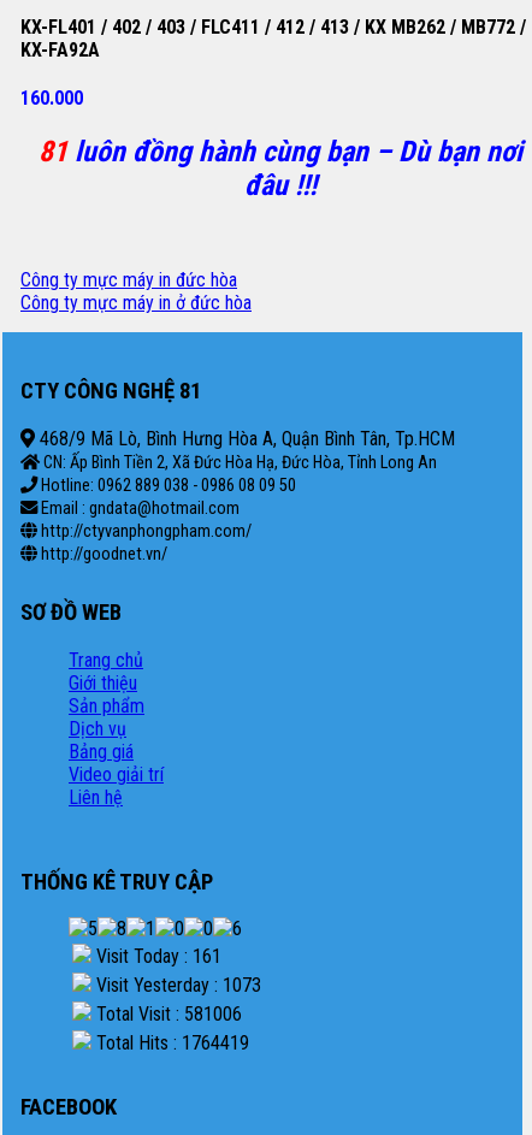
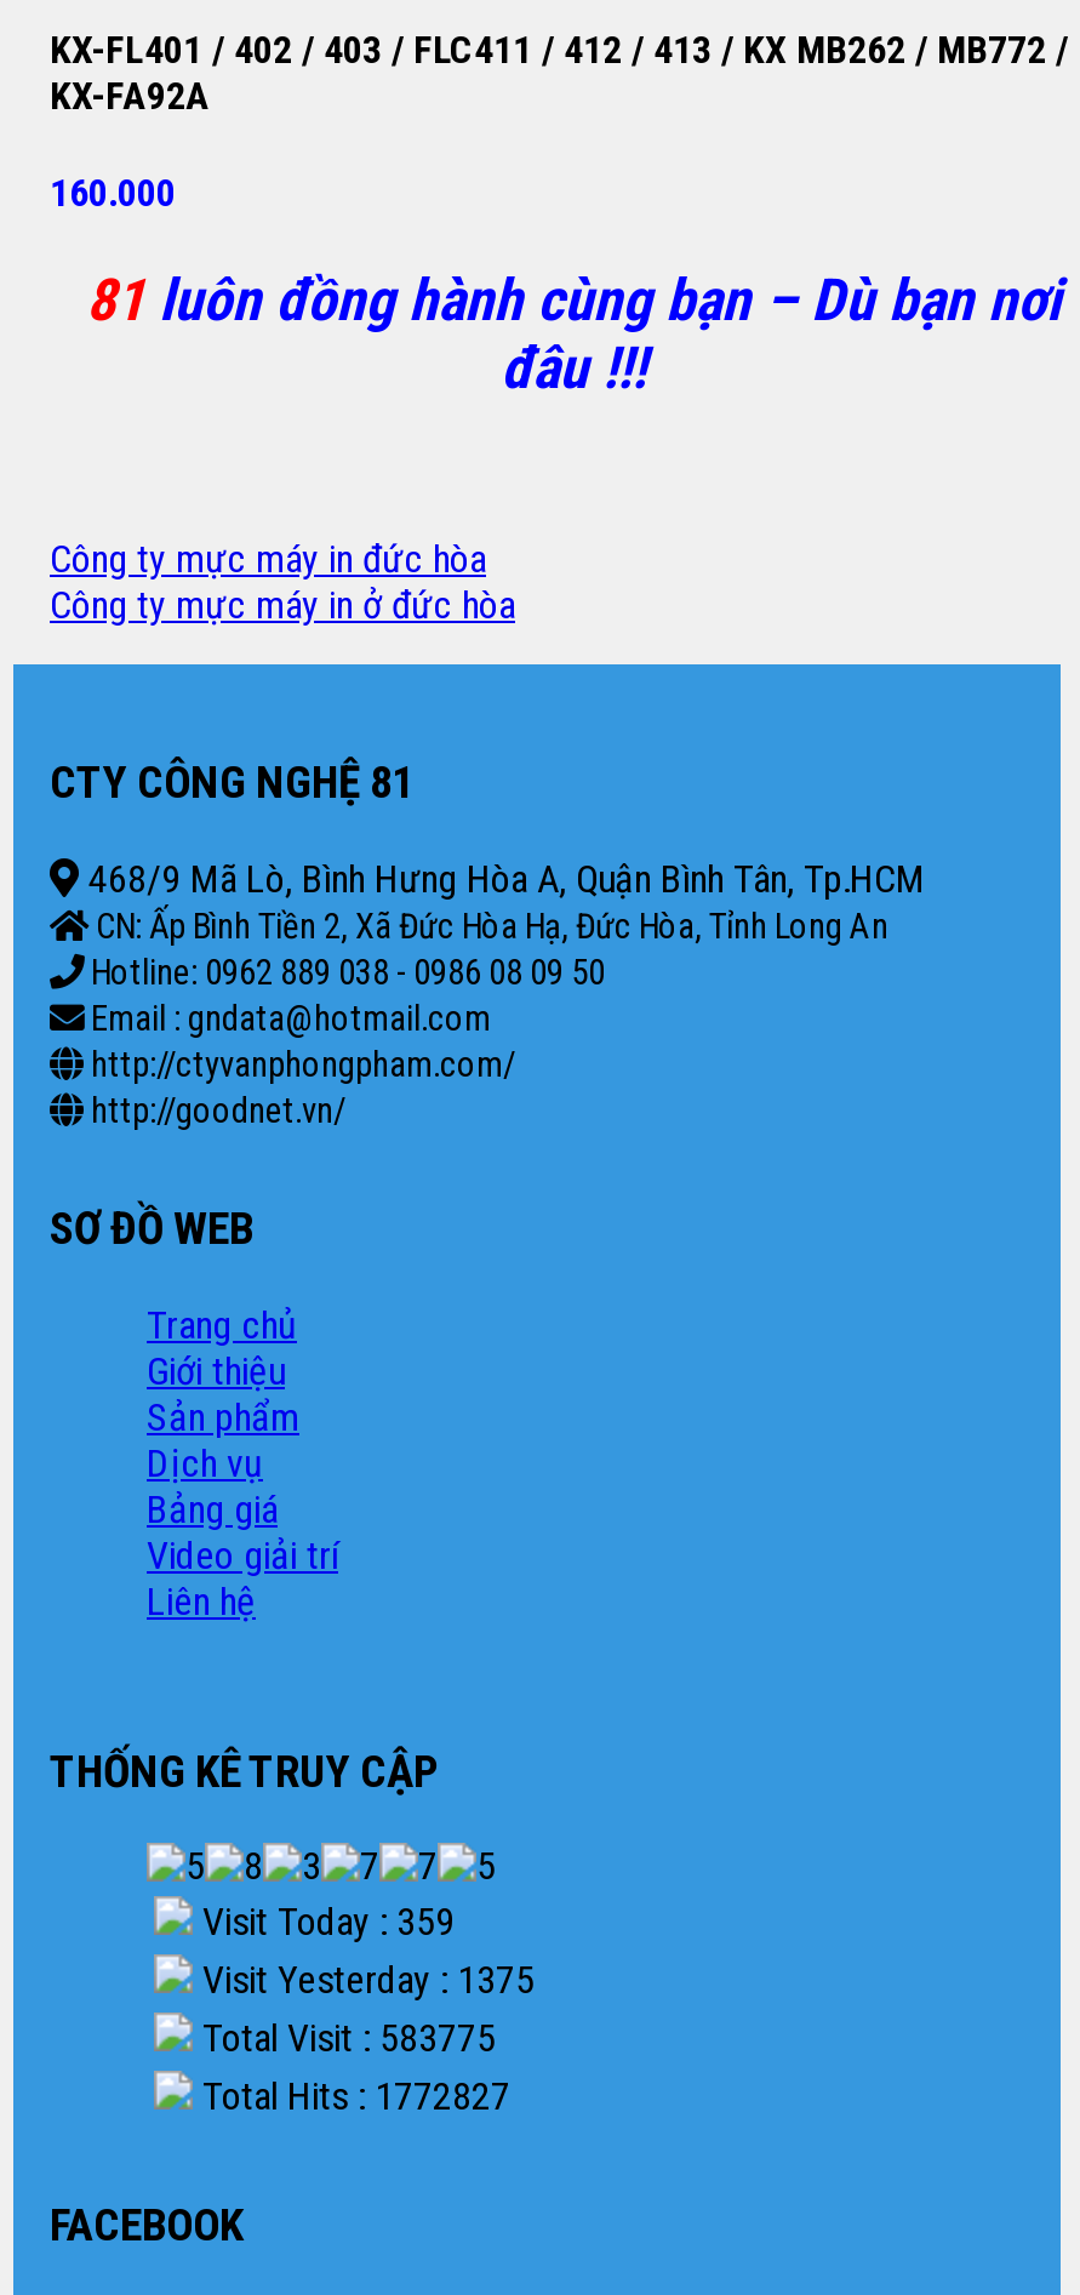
- Visit Today : 161
+ Visit Today : 359

- Visit Yesterday : 1073
+ Visit Yesterday : 1375

- Total Visit : 581006
+ Total Visit : 583775

- Total Hits : 1764419
+ Total Hits : 1772827
